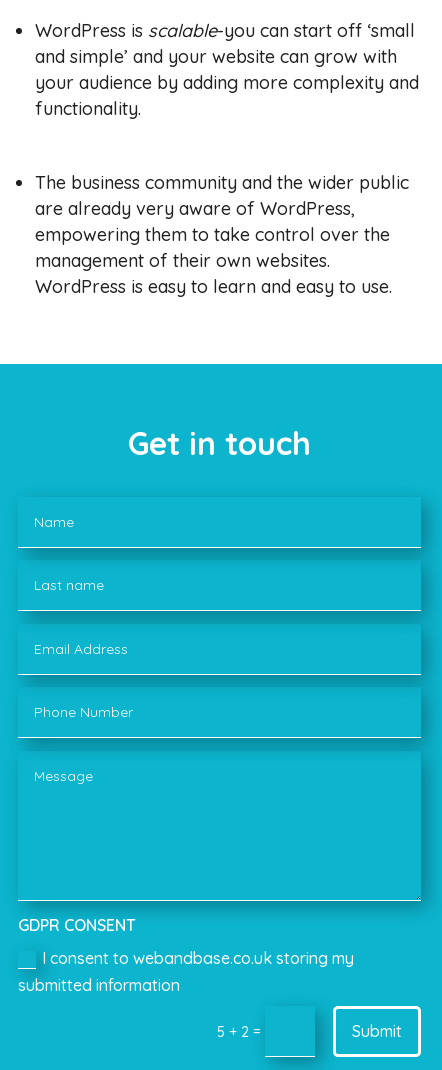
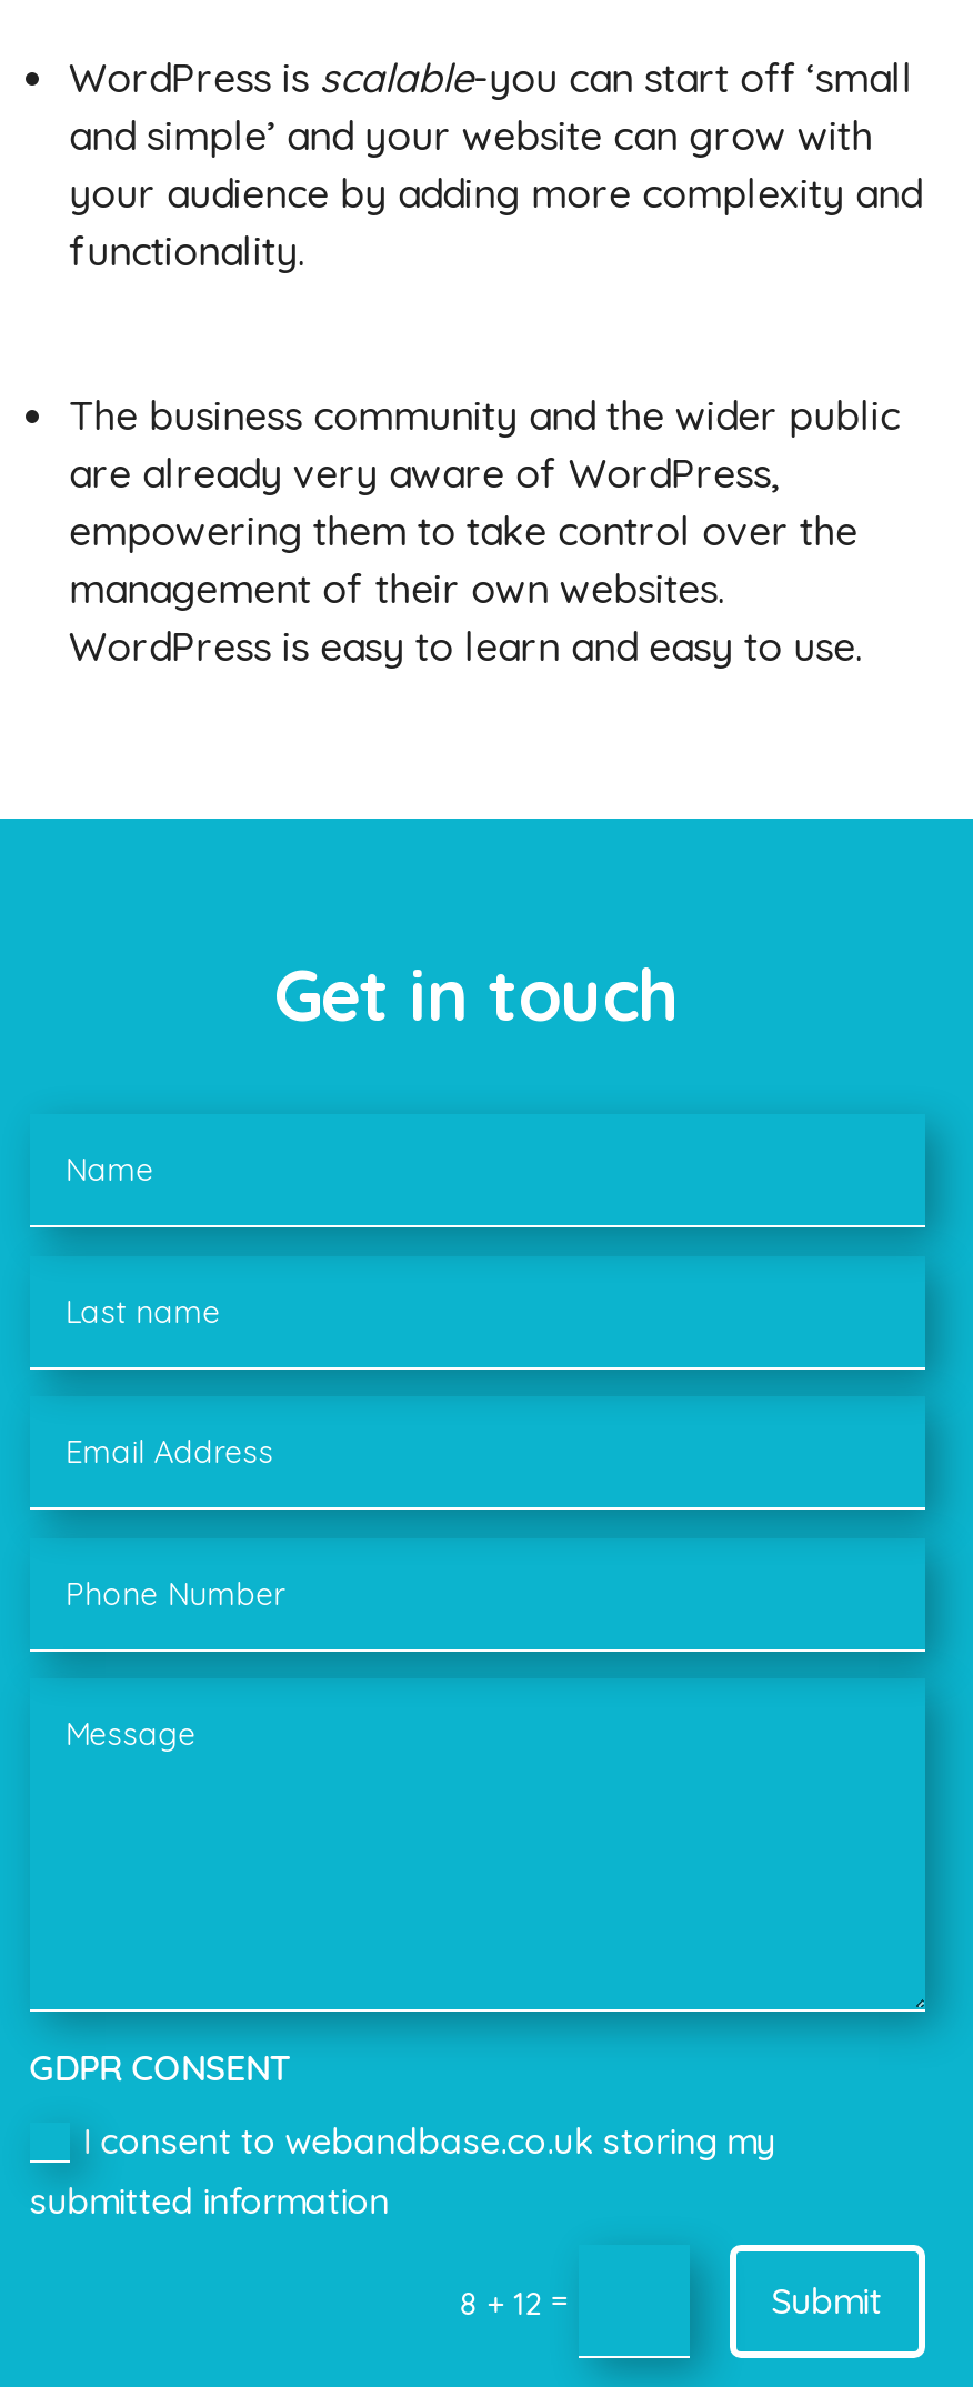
- 5 + 2 =
+ 8 + 12 =
